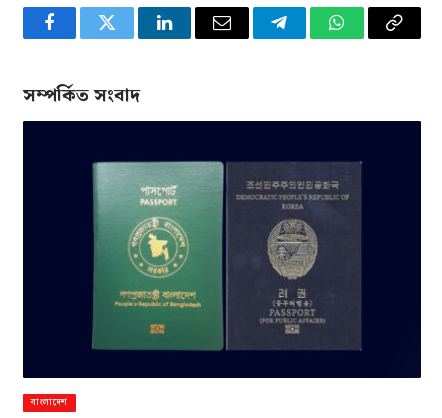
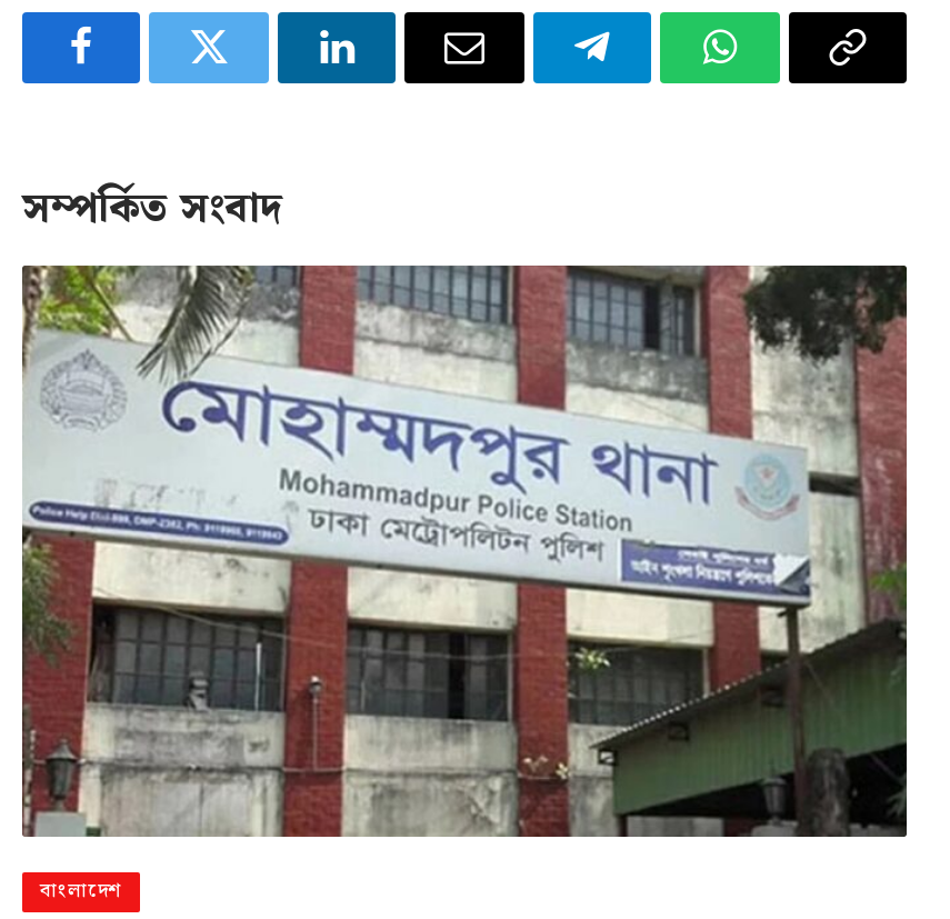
- [image]
+ [image]
